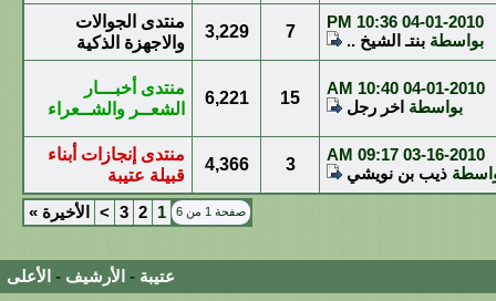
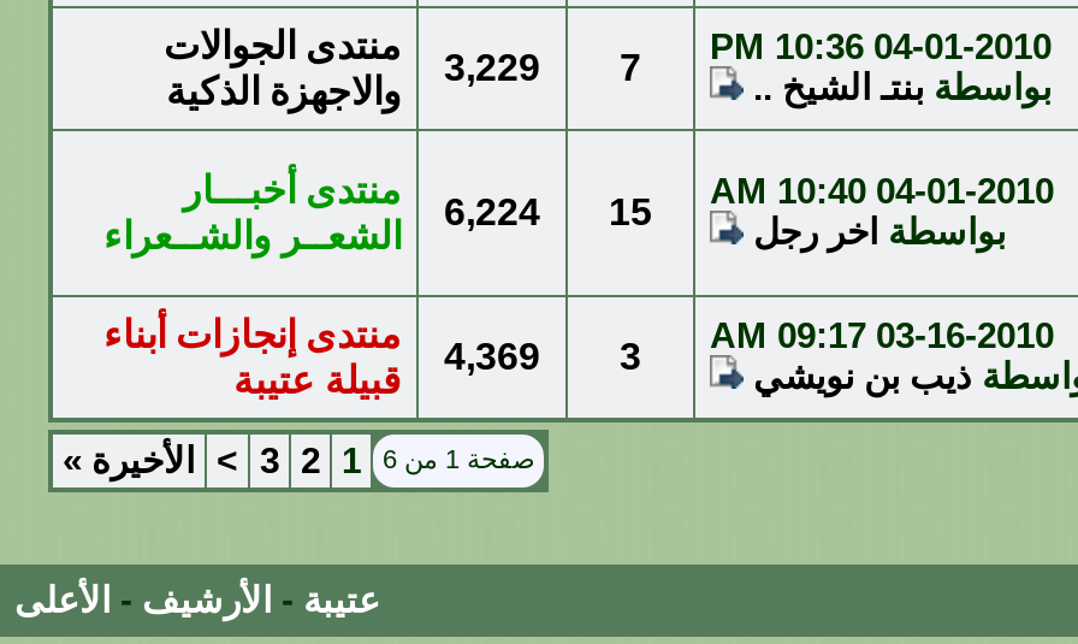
- 6,221 15
+ 6,224 15

- 4,366 3
+ 4,369 3
